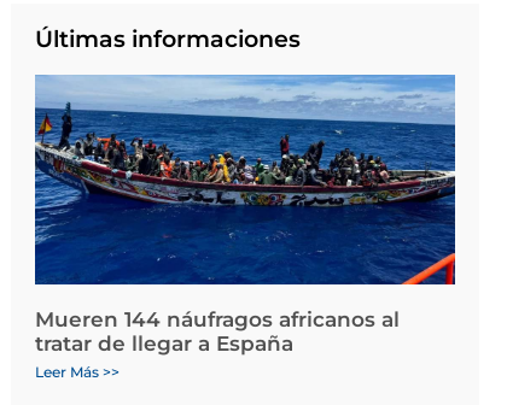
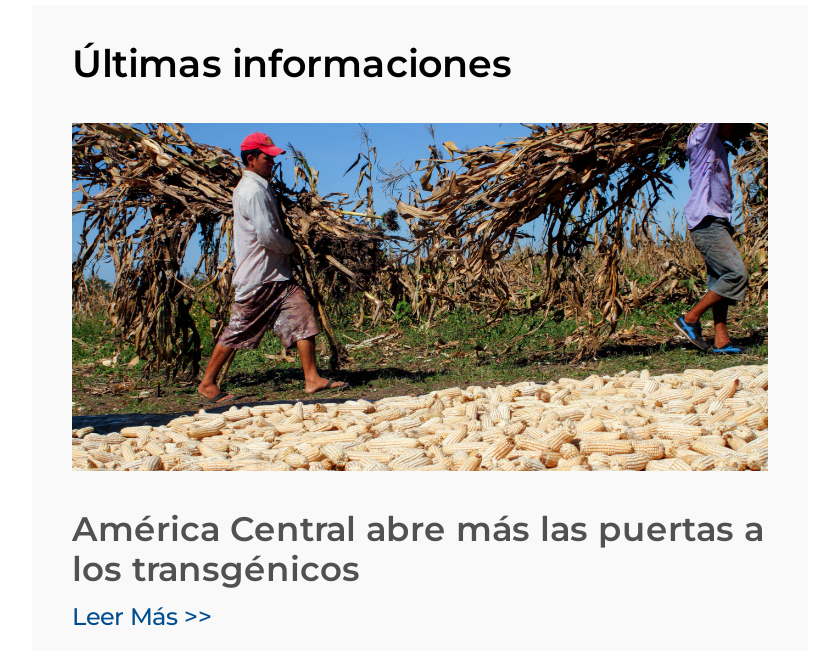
- [image]
- Mueren 144 náufragos africanos al
- tratar de llegar a España
+ [image]
+ América Central abre más las puertas a
+ los transgénicos
